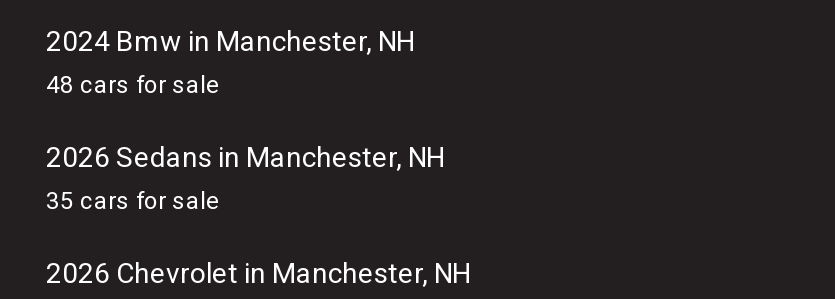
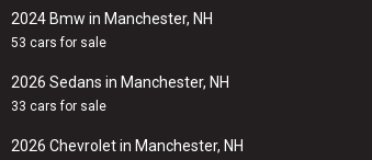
- 48 cars for sale
+ 53 cars for sale

- 35 cars for sale
+ 33 cars for sale
